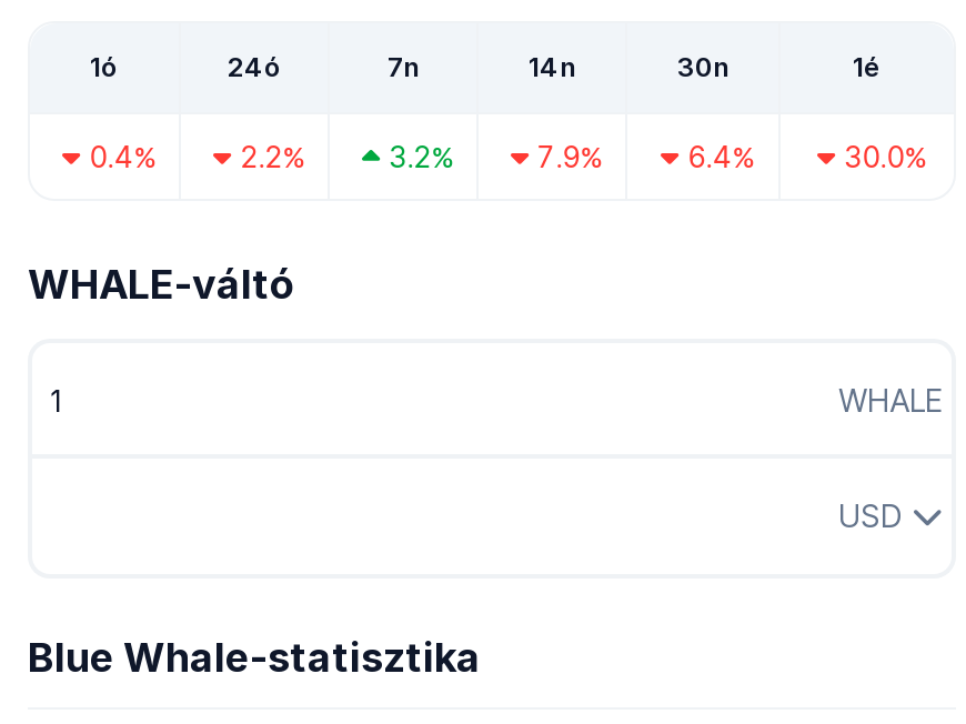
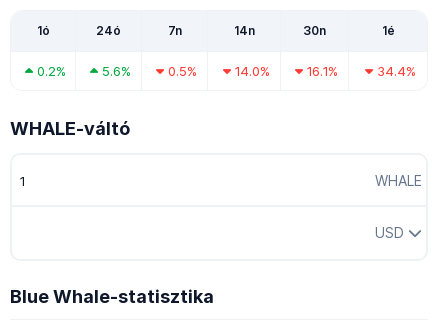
- 0.4%
+ 0.2%

- 2.2%
+ 5.6%

- 3.2%
+ 0.5%

- 7.9%
+ 14.0%

- 6.4%
+ 16.1%

- 30.0%
+ 34.4%
